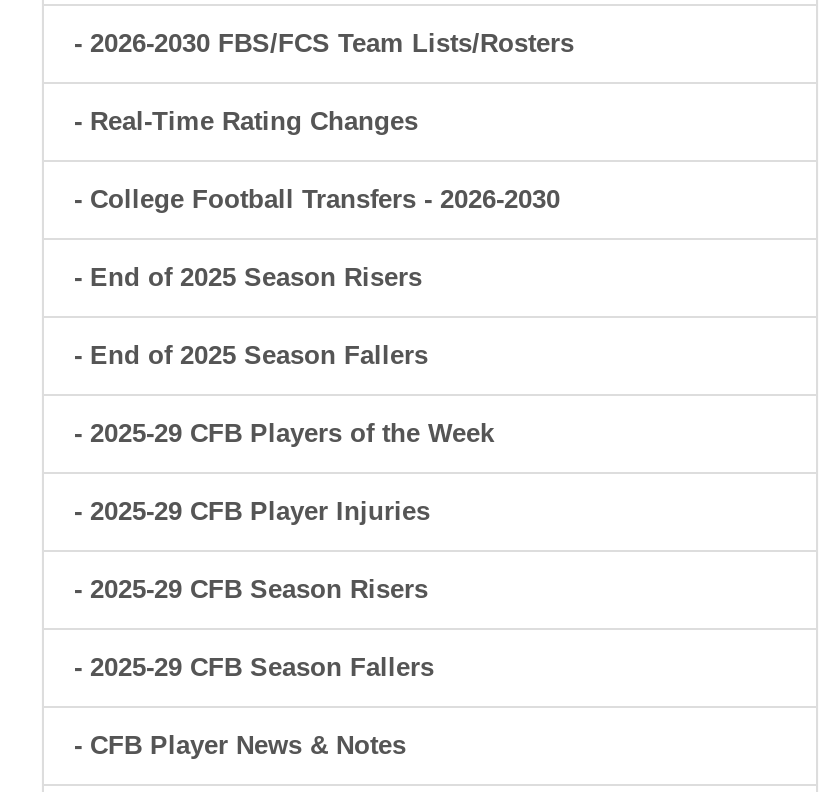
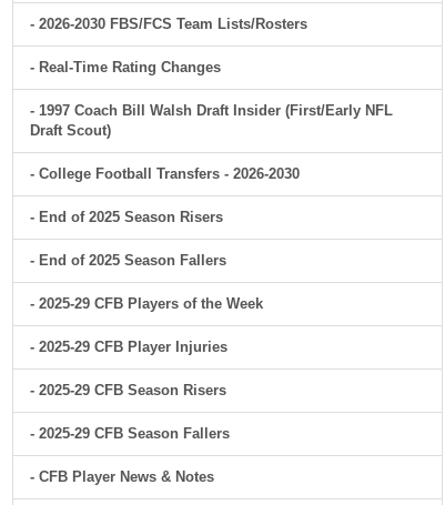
+ - 1997 Coach Bill Walsh Draft Insider (First/Early NFL
+ Draft Scout)
